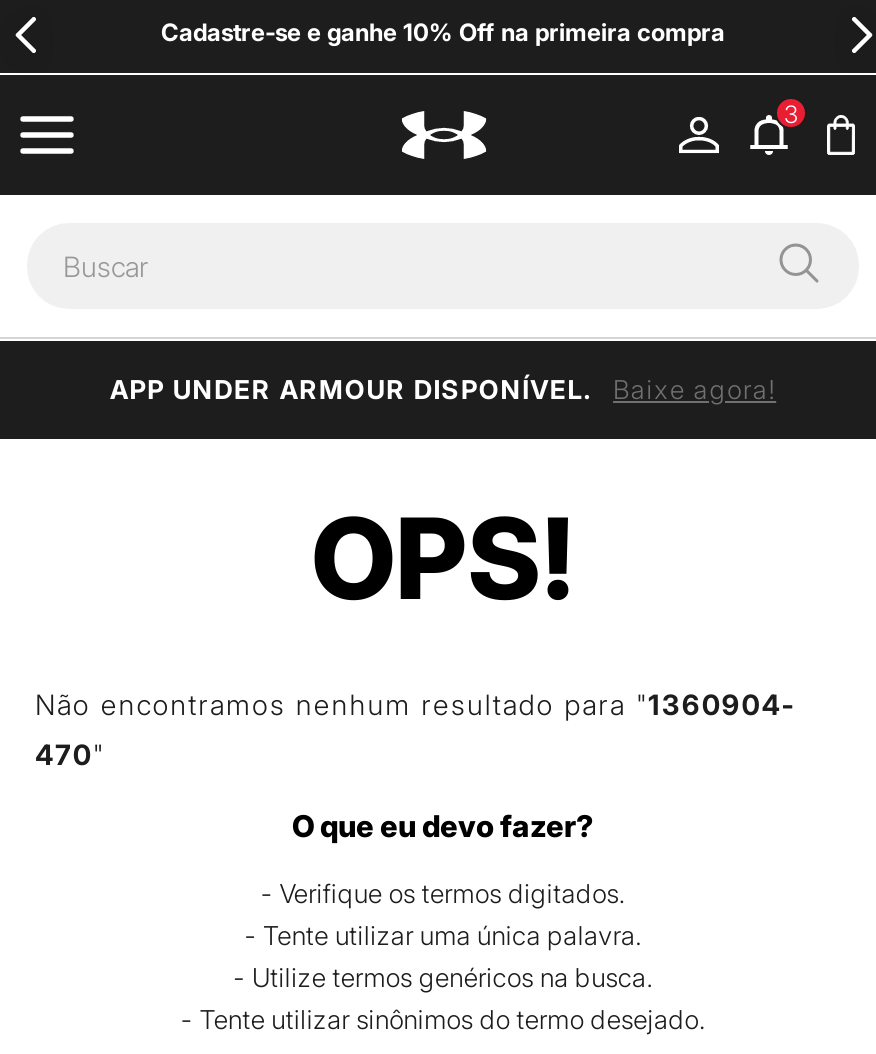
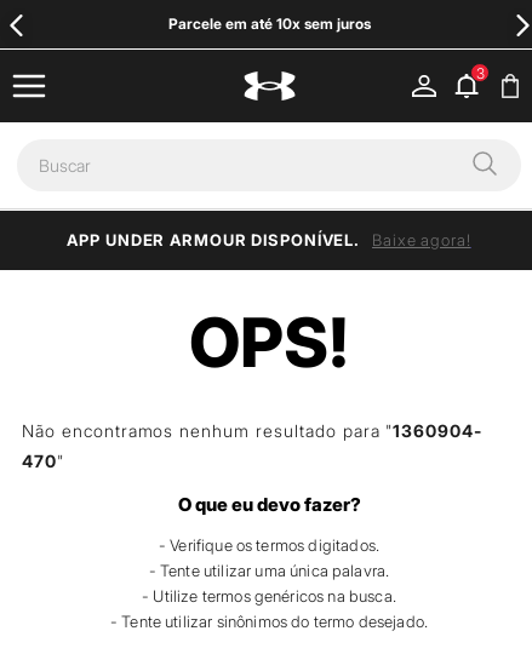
- Cadastre-se e ganhe 10% Off na primeira compra
+ Parcele em até 10x sem juros
